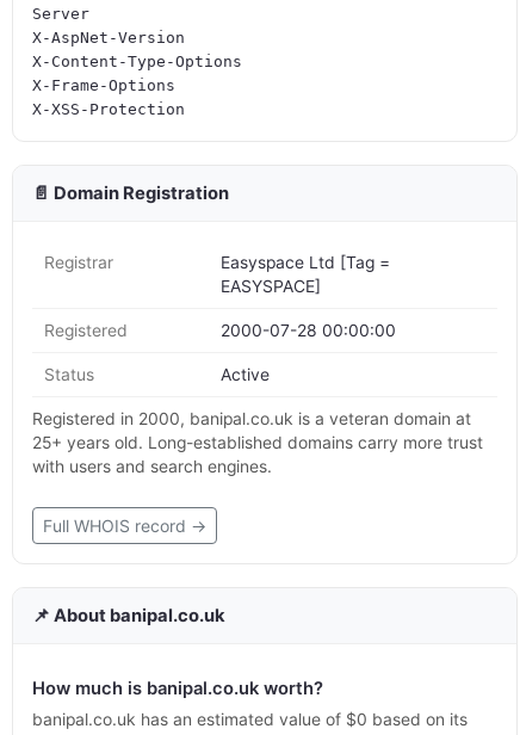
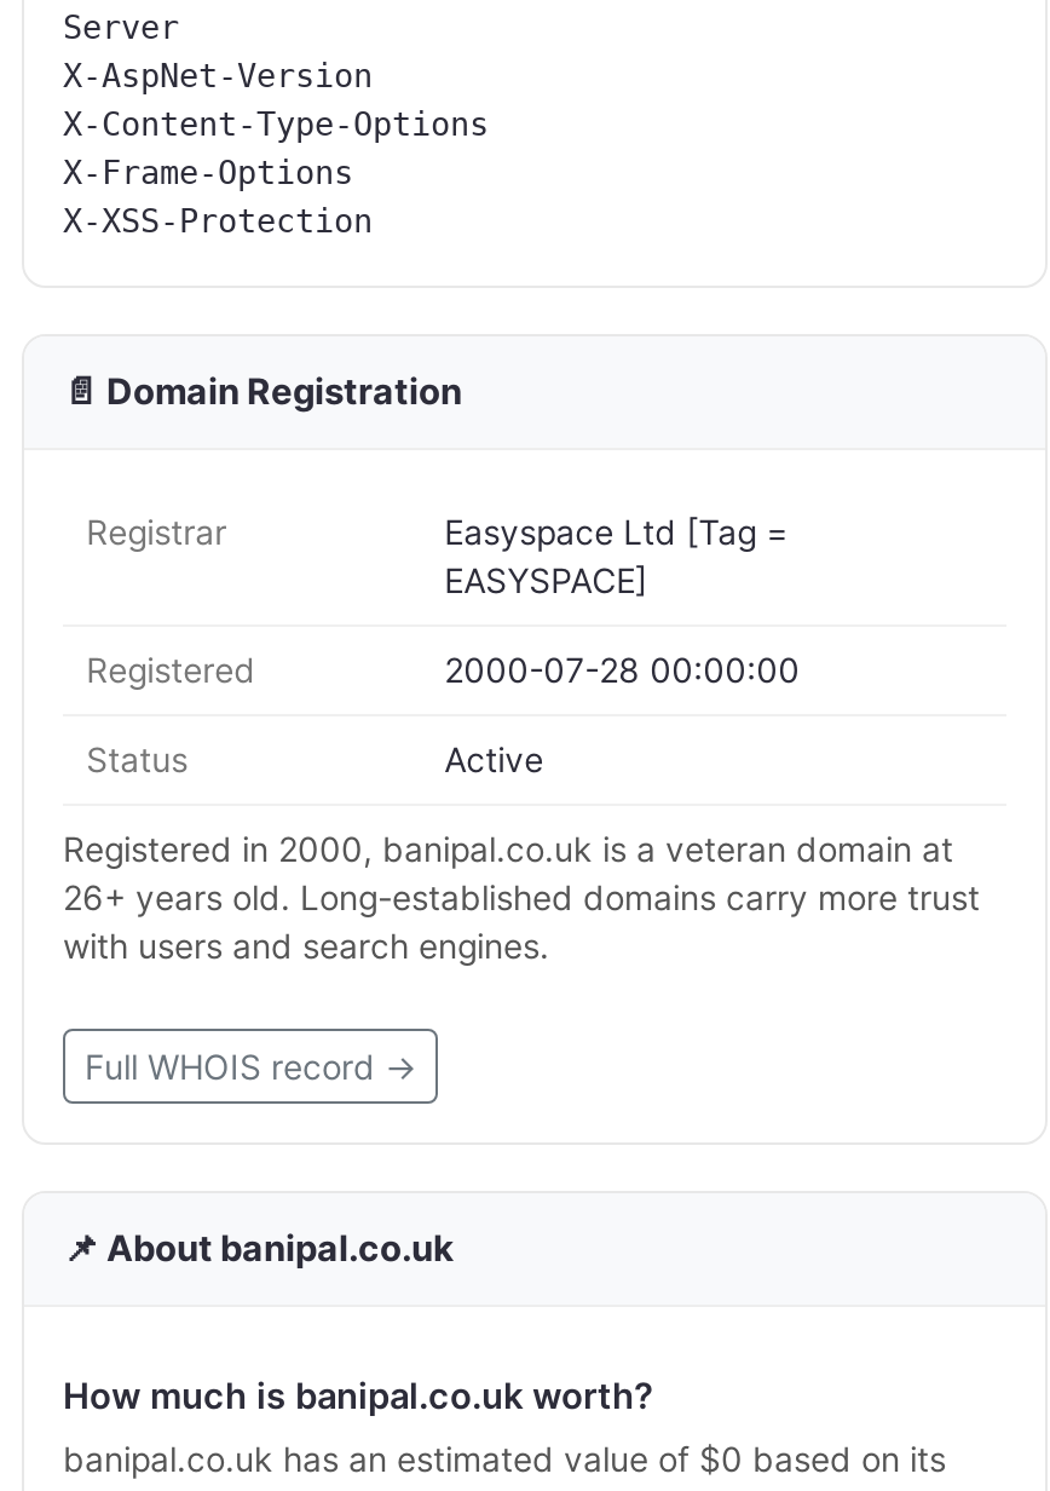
- 25+ years old. Long-established domains carry more trust
+ 26+ years old. Long-established domains carry more trust
